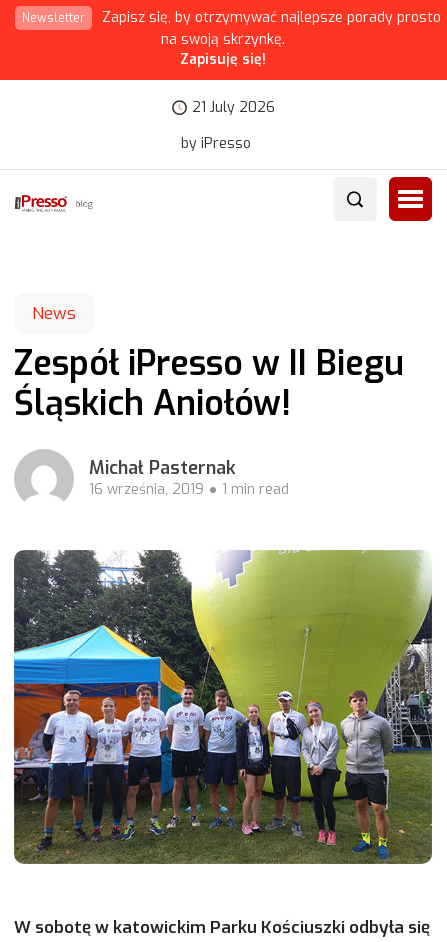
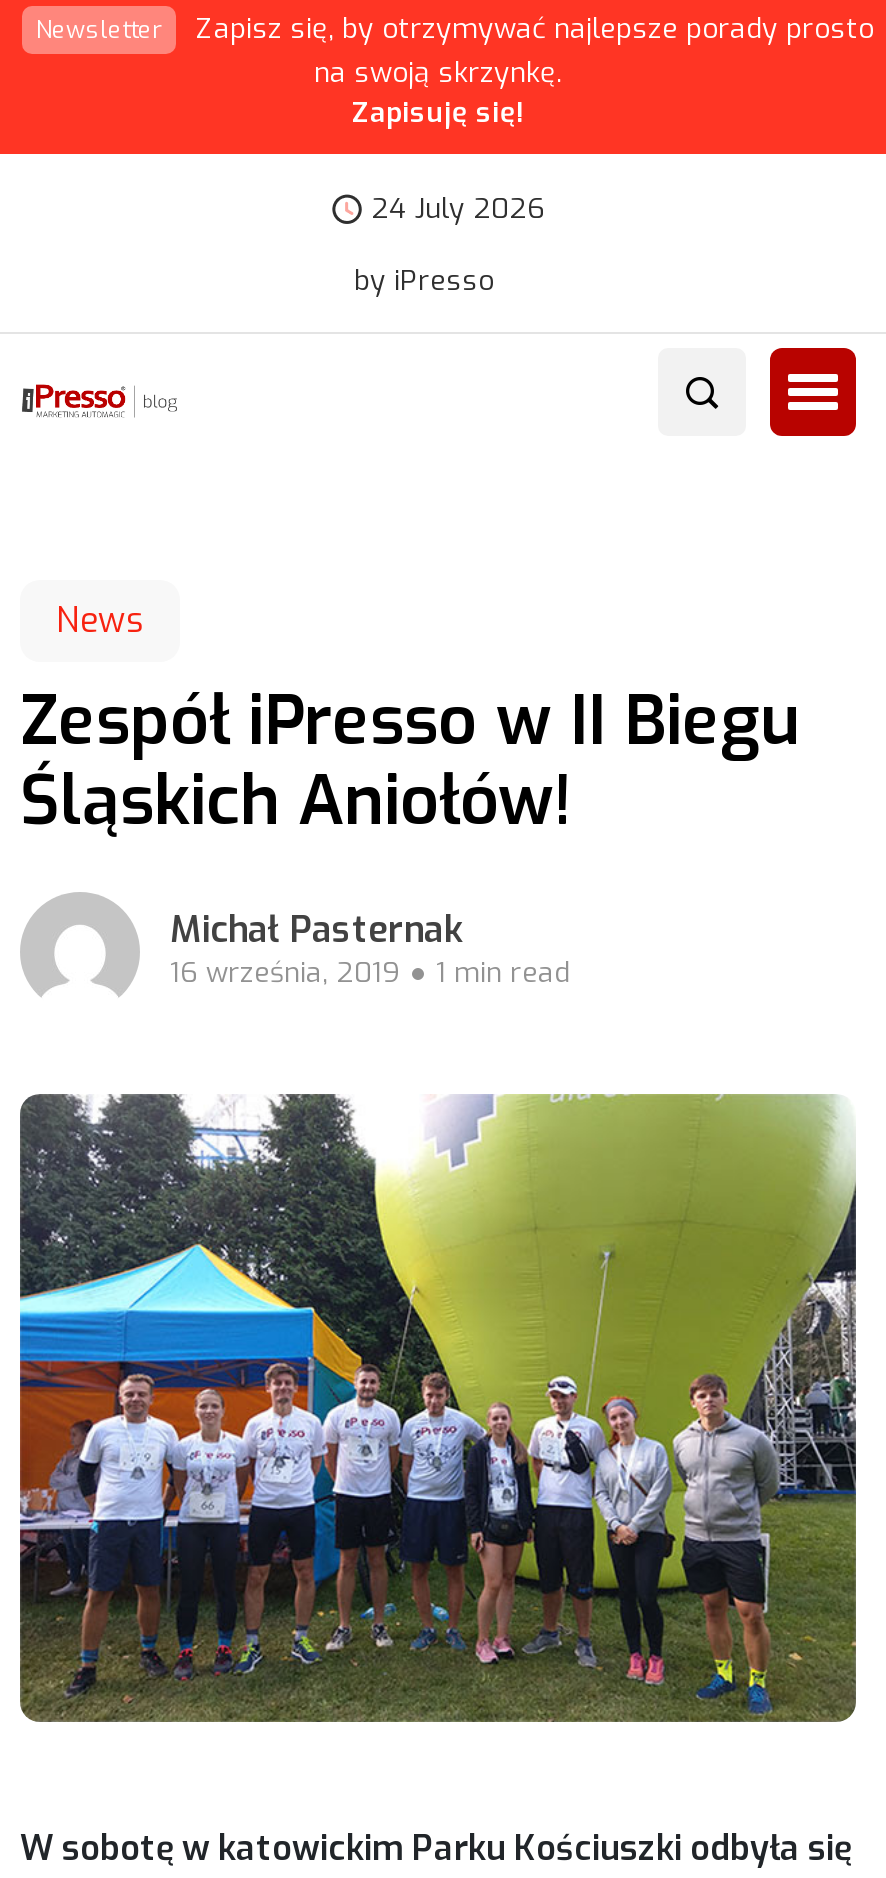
- 21 July 2026
+ 24 July 2026
